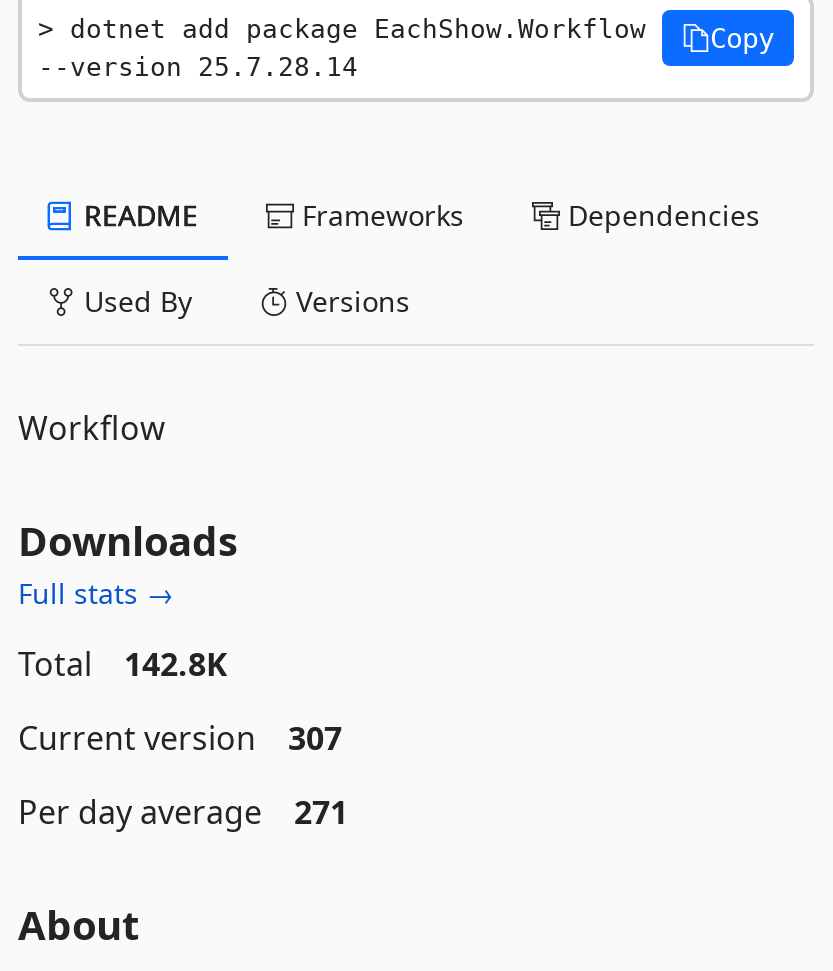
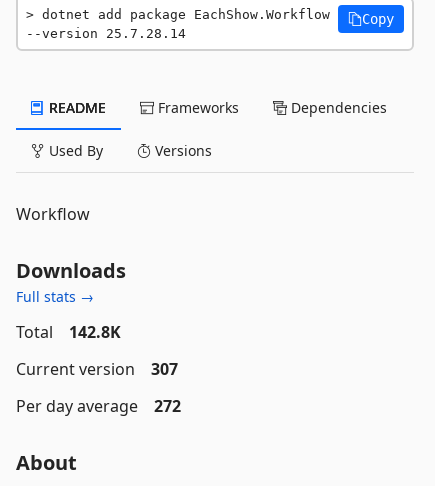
- Per day average 271
+ Per day average 272
